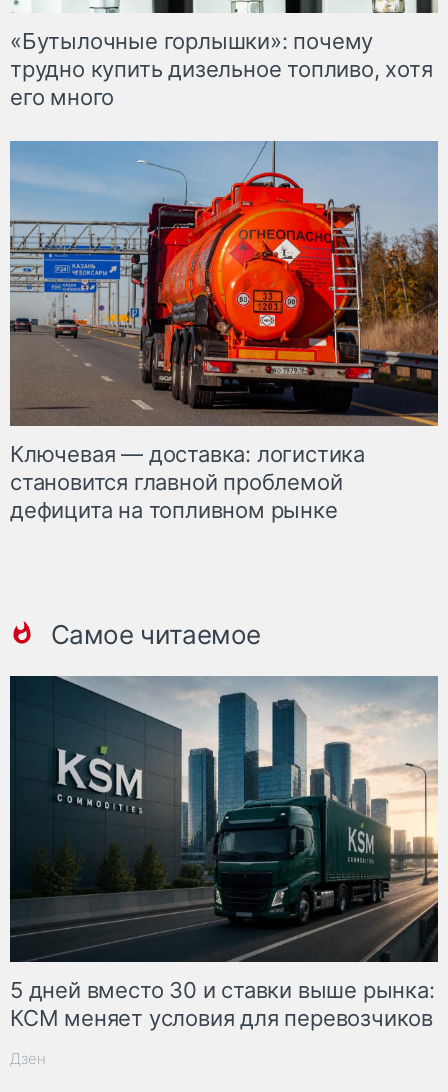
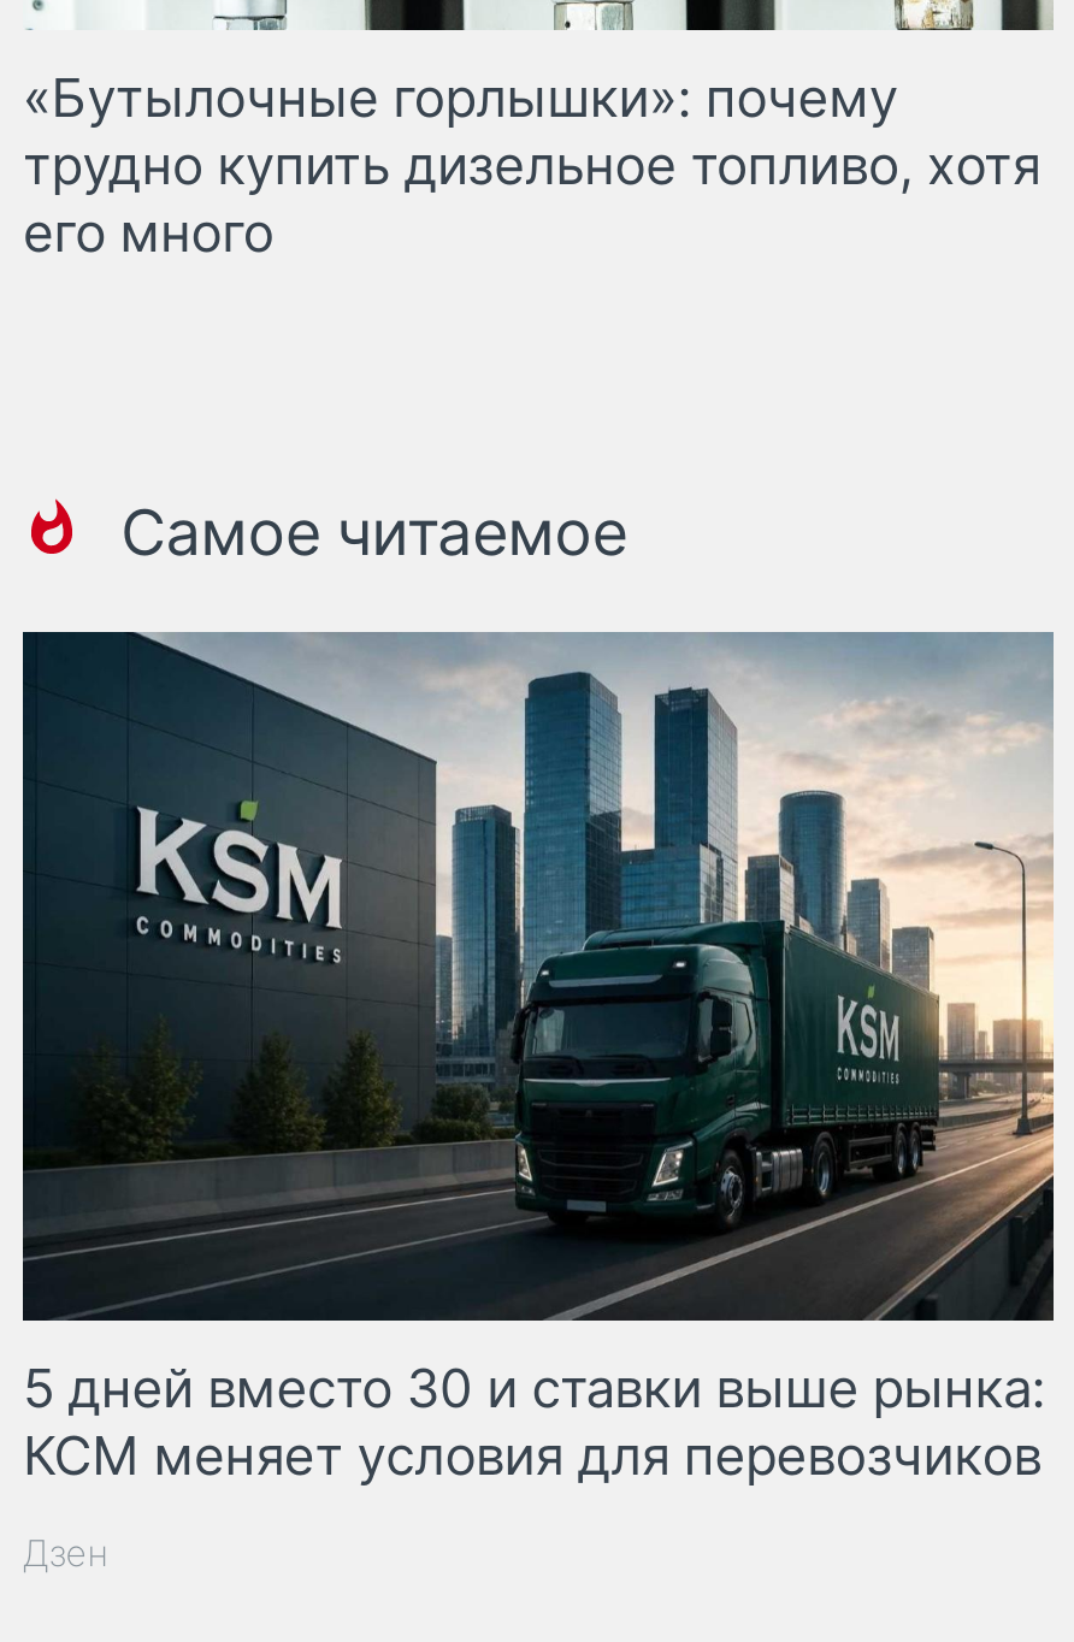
- [image]
- Ключевая — доставка: логистика
- становится главной проблемой
- дефицита на топливном рынке
